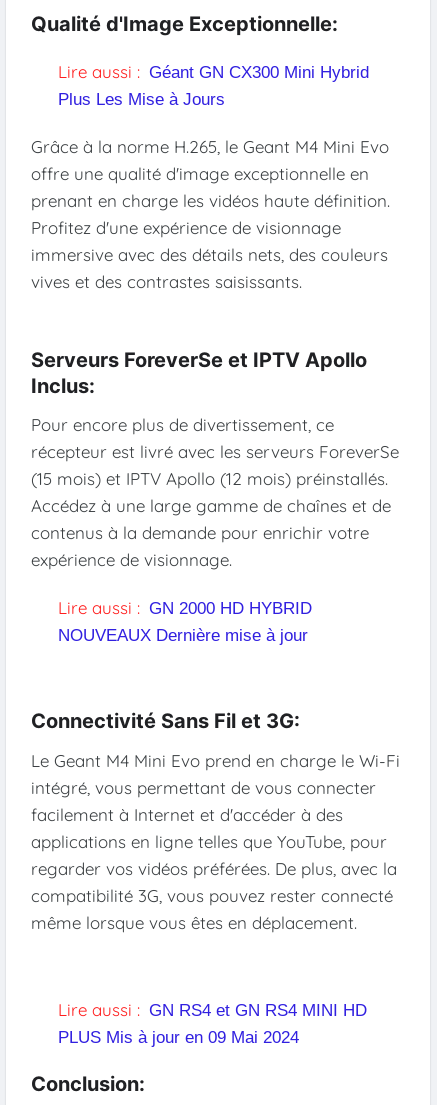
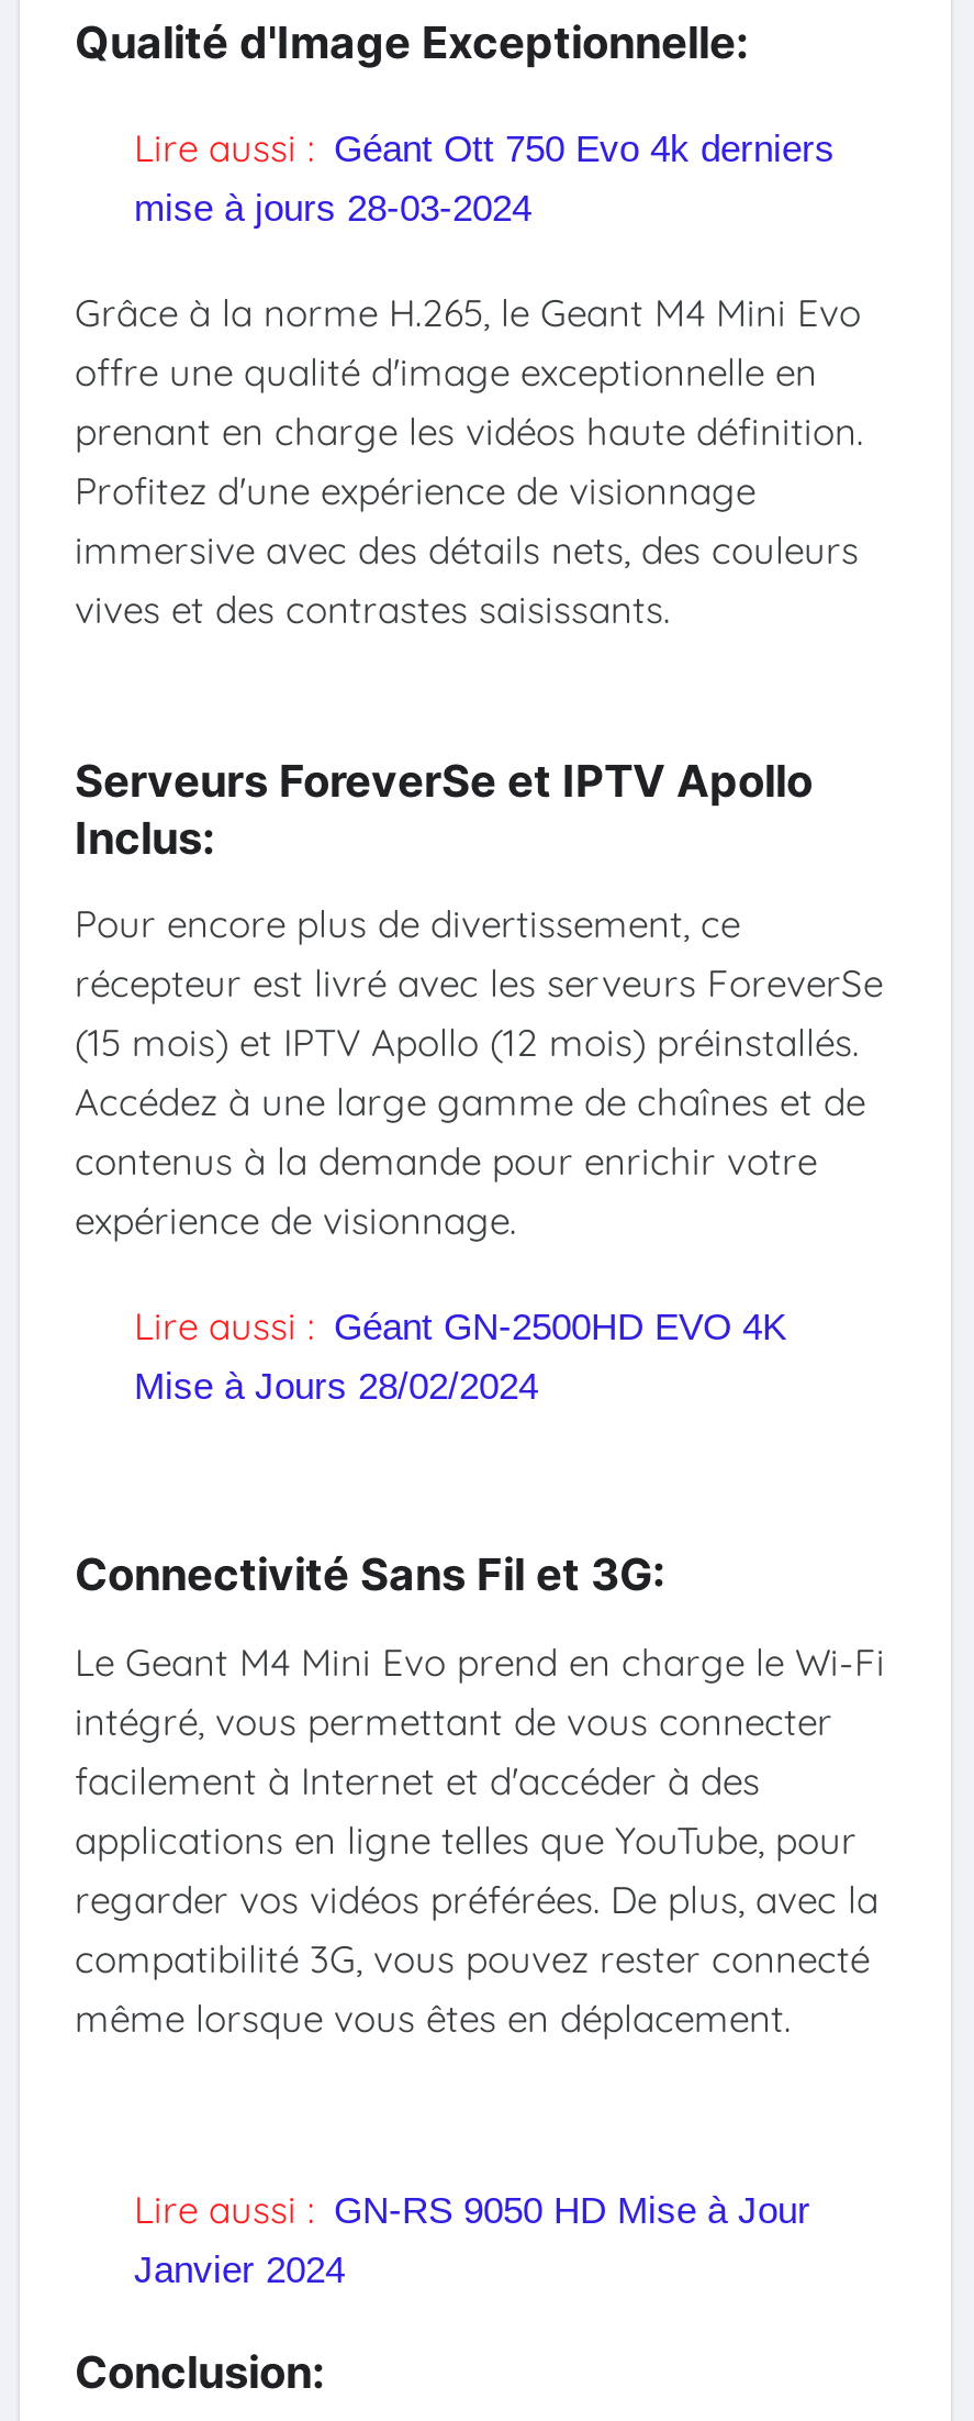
- Lire aussi : Géant GN CX300 Mini Hybrid
- Plus Les Mise à Jours
+ Lire aussi : Géant Ott 750 Evo 4k derniers
+ mise à jours 28-03-2024

- Lire aussi : GN 2000 HD HYBRID
- NOUVEAUX Dernière mise à jour
+ Lire aussi : Géant GN-2500HD EVO 4K
+ Mise à Jours 28/02/2024

- Lire aussi : GN RS4 et GN RS4 MINI HD
- PLUS Mis à jour en 09 Mai 2024
+ Lire aussi : GN-RS 9050 HD Mise à Jour
+ Janvier 2024
